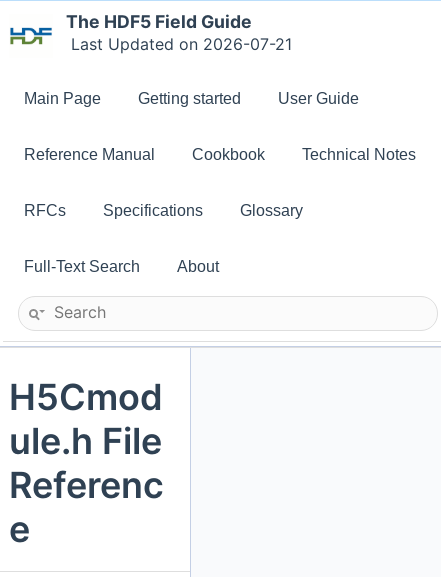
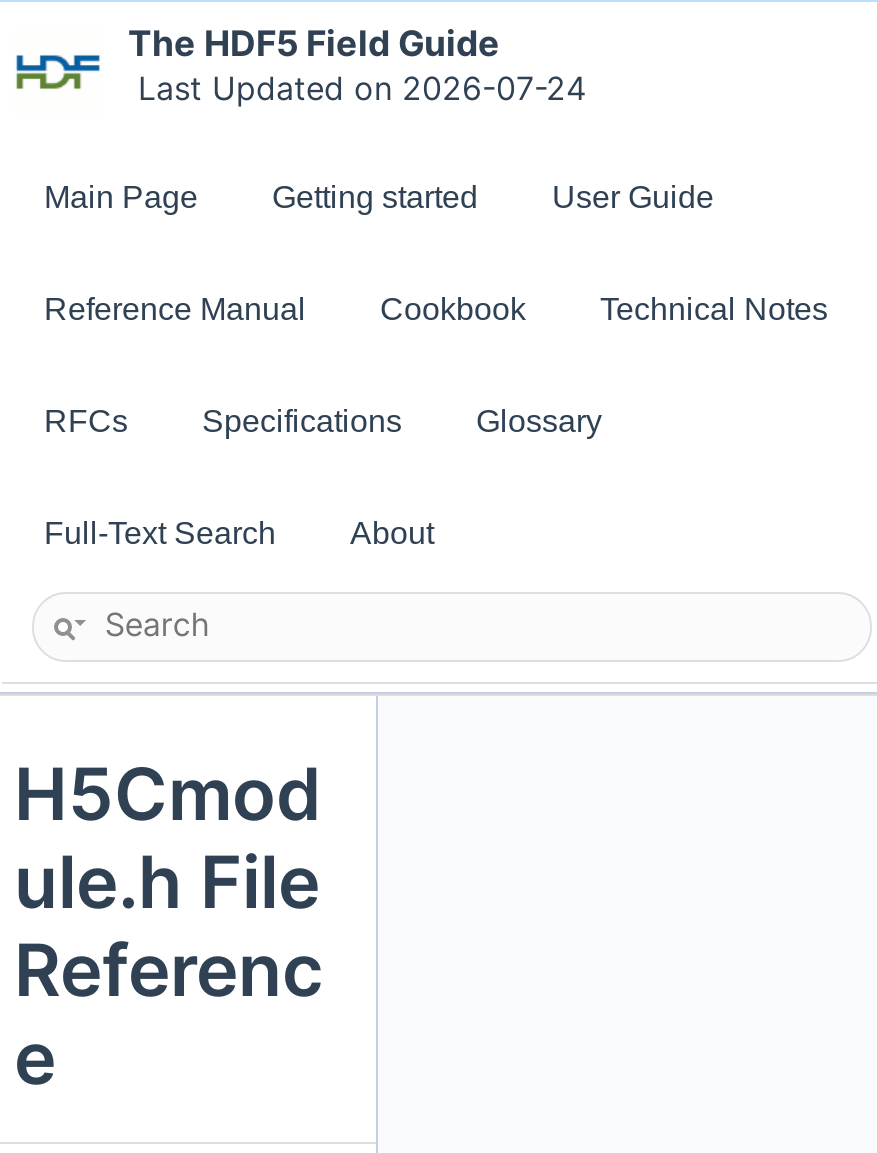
- Last Updated on 2026-07-21
+ Last Updated on 2026-07-24
